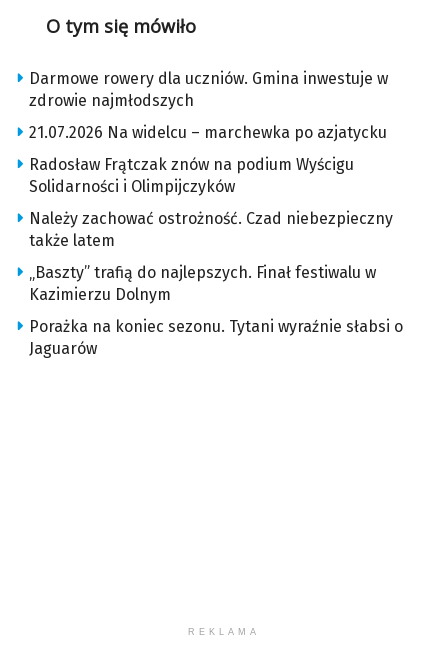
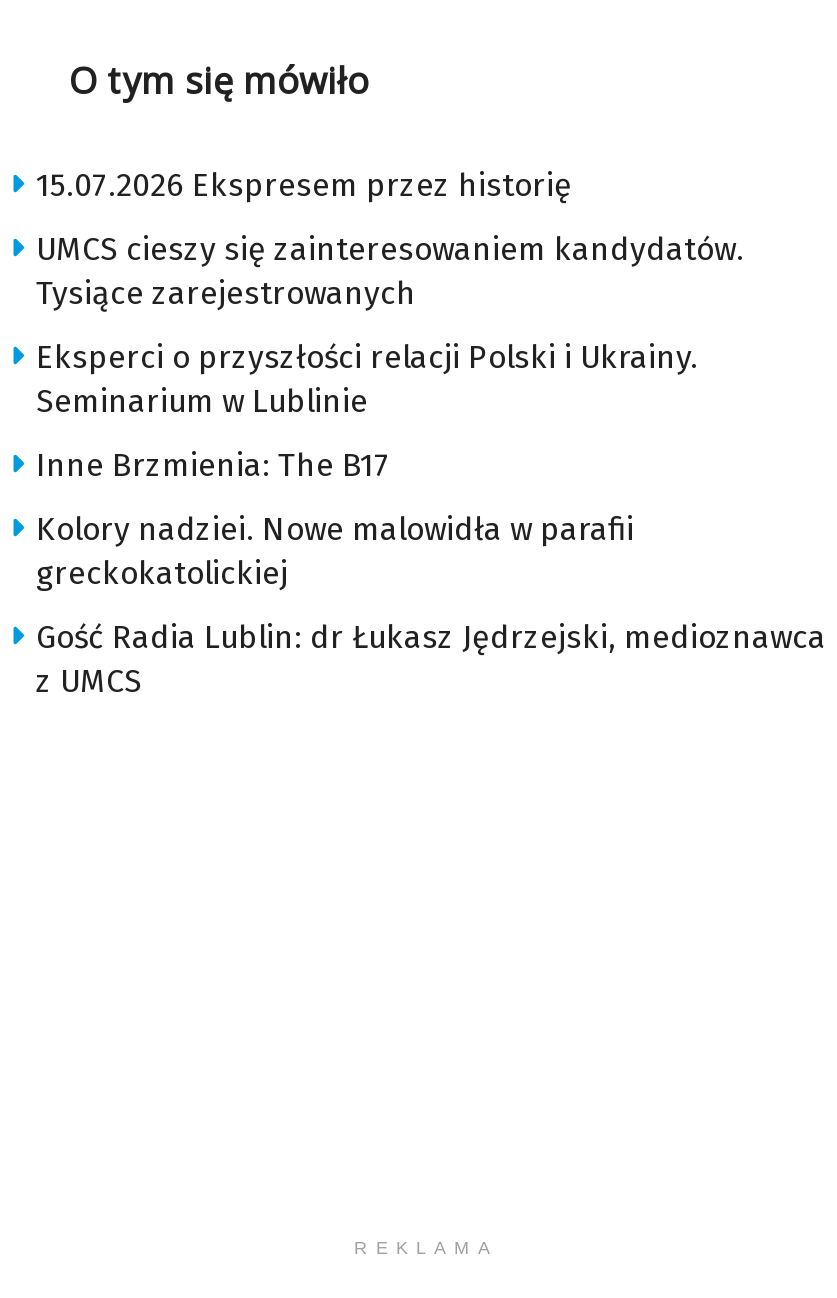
- Darmowe rowery dla uczniów. Gmina inwestuje w
- zdrowie najmłodszych
+ 15.07.2026 Ekspresem przez historię

- 21.07.2026 Na widelcu – marchewka po azjatycku
+ UMCS cieszy się zainteresowaniem kandydatów.
+ Tysiące zarejestrowanych

- Radosław Frątczak znów na podium Wyścigu
- Solidarności i Olimpijczyków
+ Eksperci o przyszłości relacji Polski i Ukrainy.
+ Seminarium w Lublinie

- Należy zachować ostrożność. Czad niebezpieczny
- także latem
+ Inne Brzmienia: The B17

- „Baszty” trafią do najlepszych. Finał festiwalu w
- Kazimierzu Dolnym
+ Kolory nadziei. Nowe malowidła w parafii
+ greckokatolickiej

- Porażka na koniec sezonu. Tytani wyraźnie słabsi o
- Jaguarów
+ Gość Radia Lublin: dr Łukasz Jędrzejski, medioznawca
+ z UMCS
